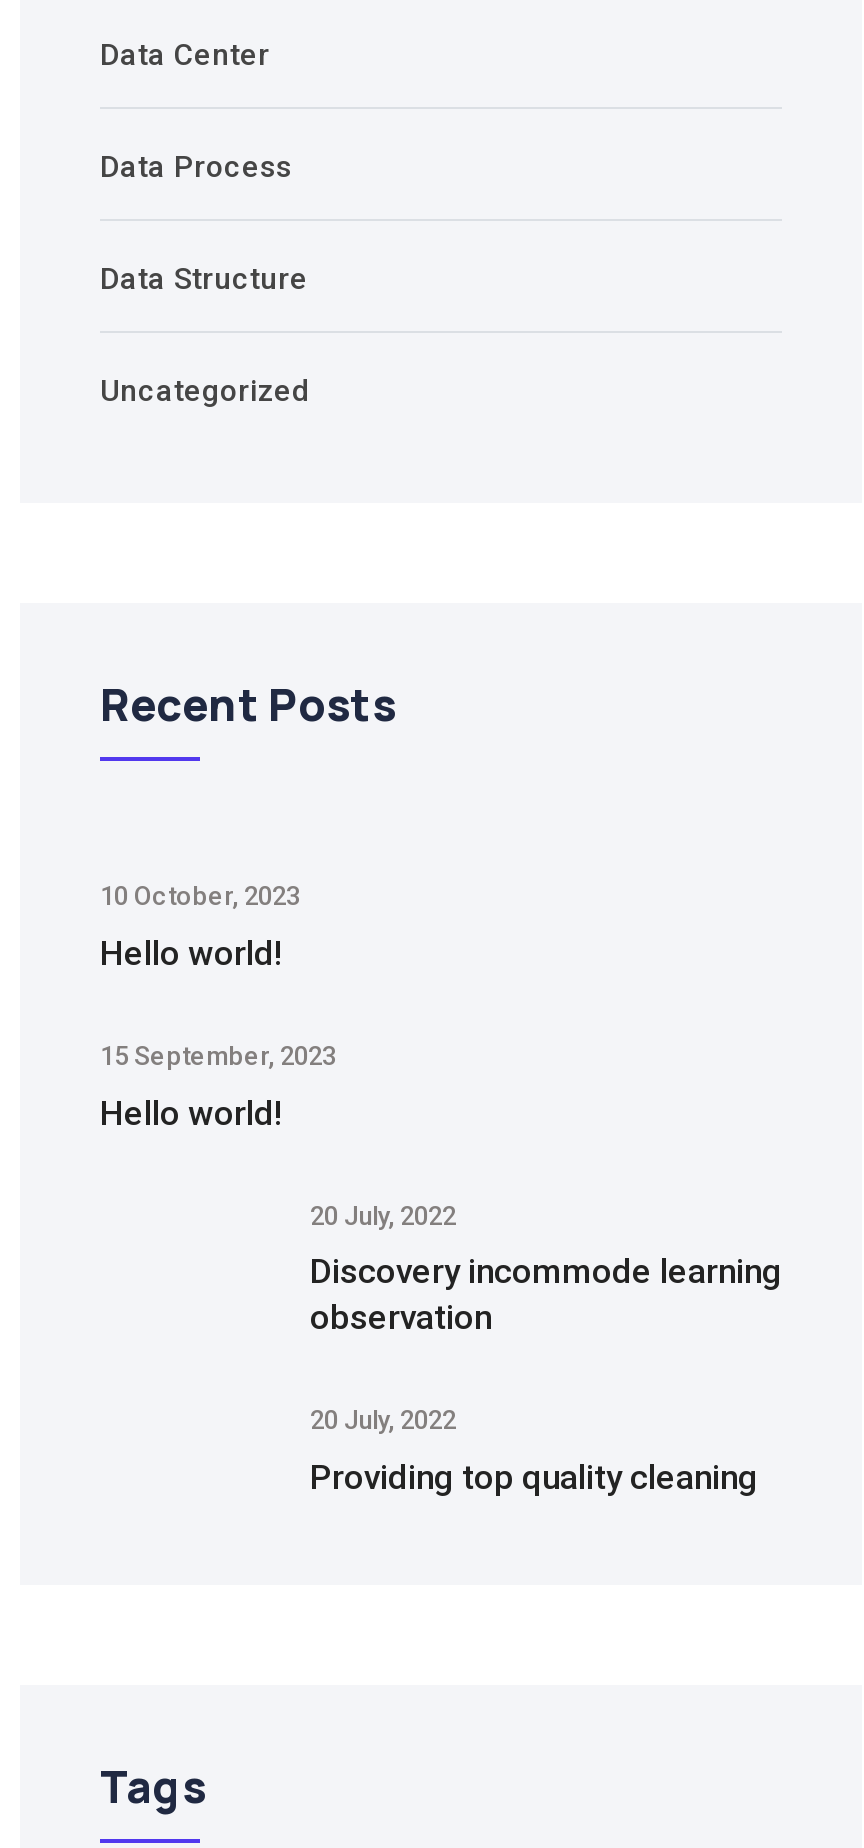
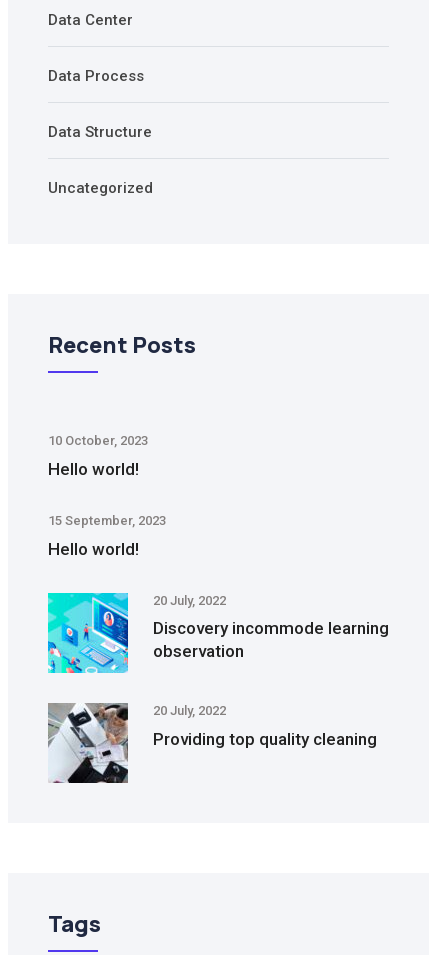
+ [image]

+ [image]
